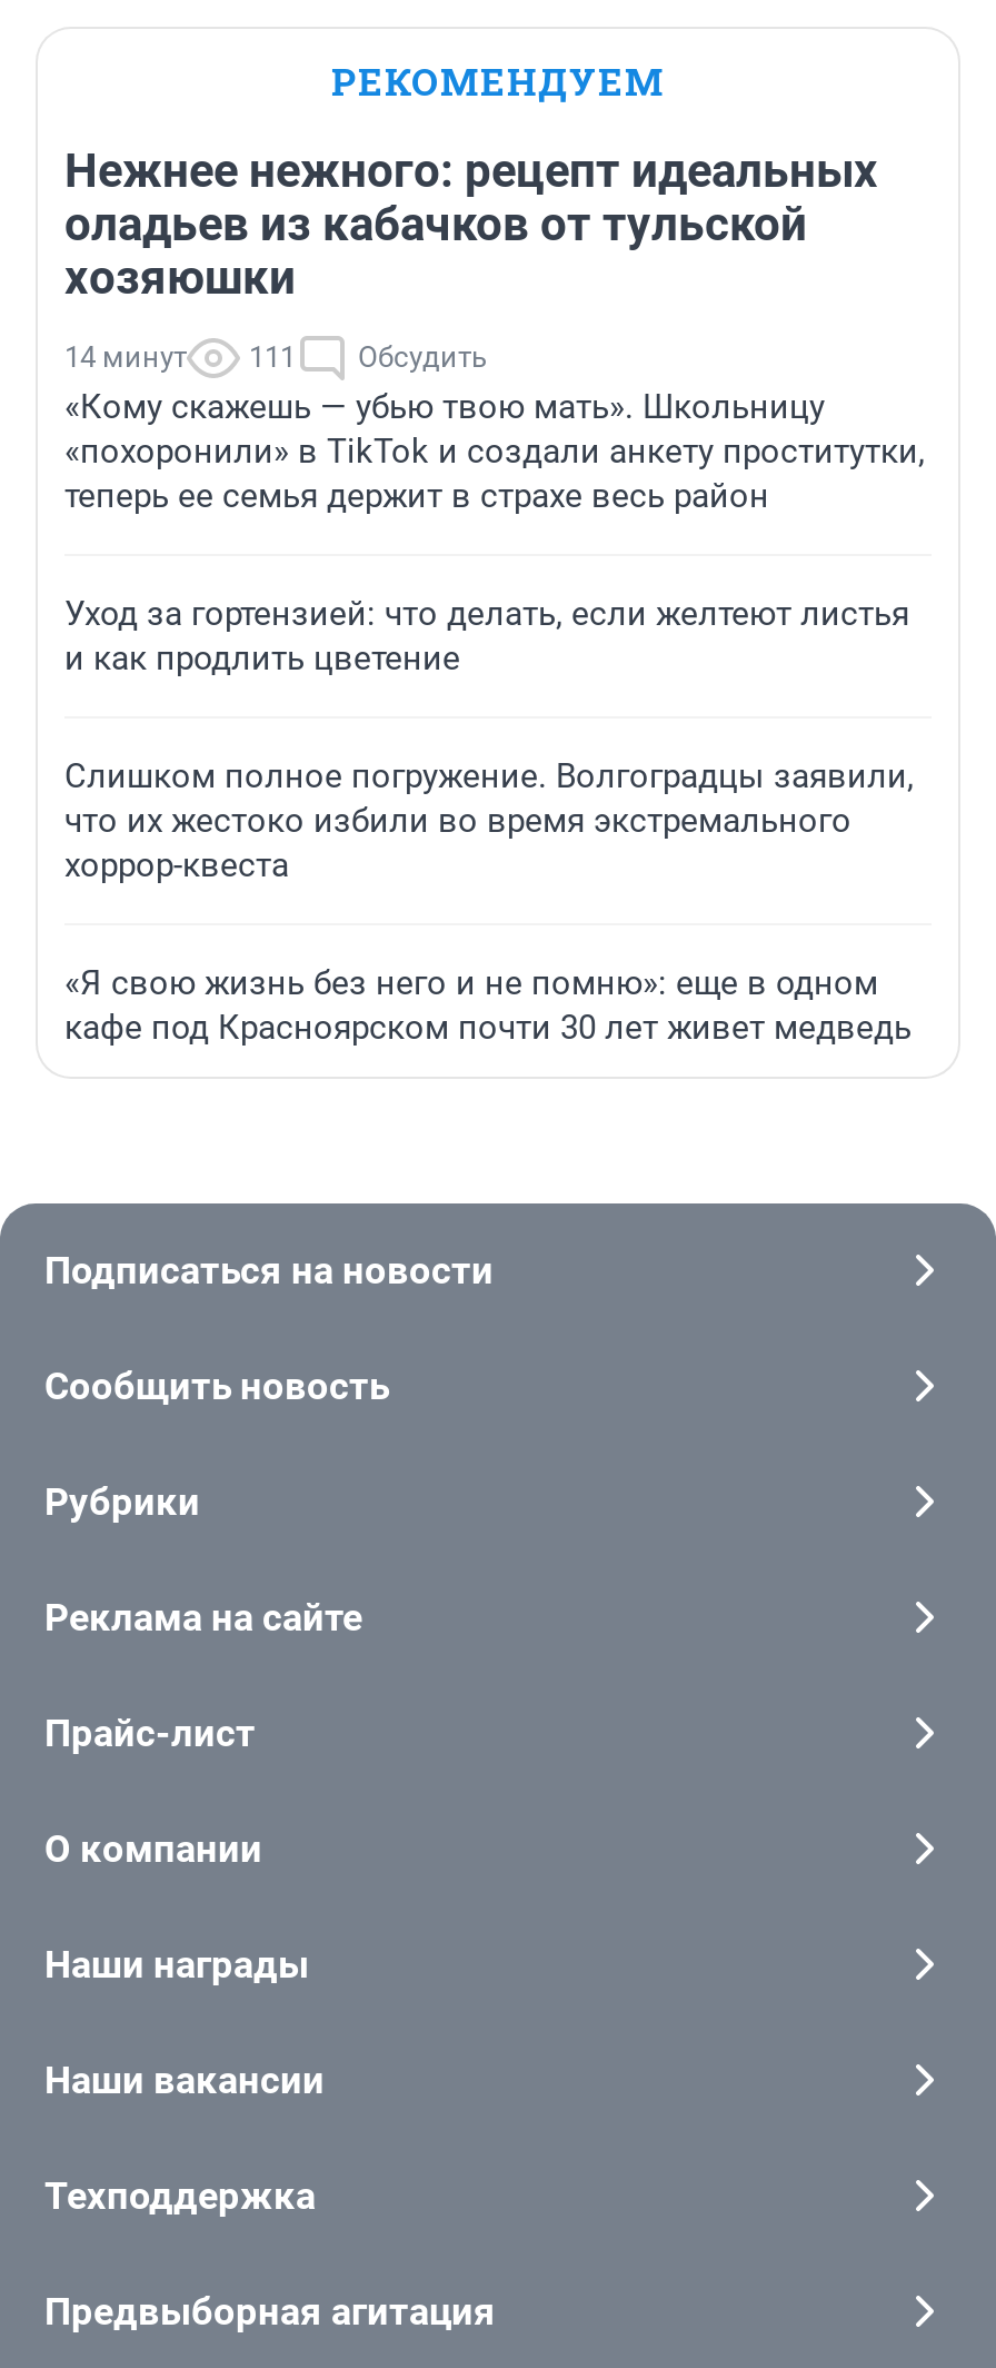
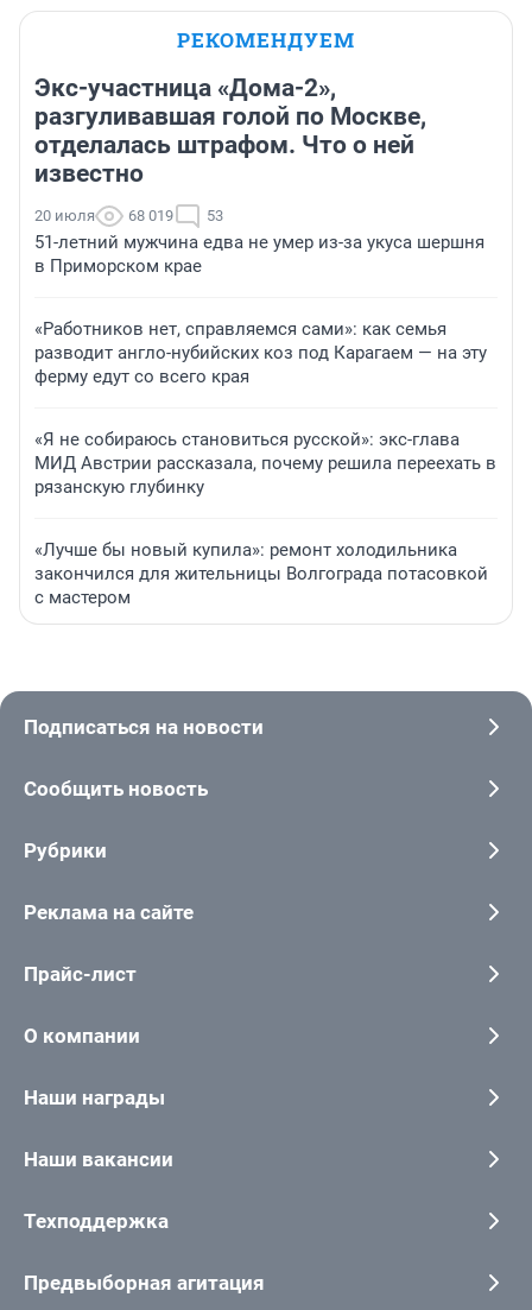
- Нежнее нежного: рецепт идеальных
- оладьев из кабачков от тульской
- хозяюшки
+ Экс-участница «Дома-2»,
+ разгуливавшая голой по Москве,
+ отделалась штрафом. Что о ней
+ известно

- 14 минут
- 111
- Обсудить
- «Кому скажешь — убью твою мать». Школьницу
- «похоронили» в TikTok и создали анкету проститутки,
- теперь ее семья держит в страхе весь район
+ 20 июля
+ 68 019
+ 53
+ 51-летний мужчина едва не умер из-за укуса шершня
+ в Приморском крае

- Уход за гортензией: что делать, если желтеют листья
- и как продлить цветение
+ «Работников нет, справляемся сами»: как семья
+ разводит англо-нубийских коз под Карагаем — на эту
+ ферму едут со всего края

- Слишком полное погружение. Волгоградцы заявили,
- что их жестоко избили во время экстремального
- хоррор-квеста
+ «Я не собираюсь становиться русской»: экс-глава
+ МИД Австрии рассказала, почему решила переехать в
+ рязанскую глубинку

- «Я свою жизнь без него и не помню»: еще в одном
- кафе под Красноярском почти 30 лет живет медведь
+ «Лучше бы новый купила»: ремонт холодильника
+ закончился для жительницы Волгограда потасовкой
+ с мастером
